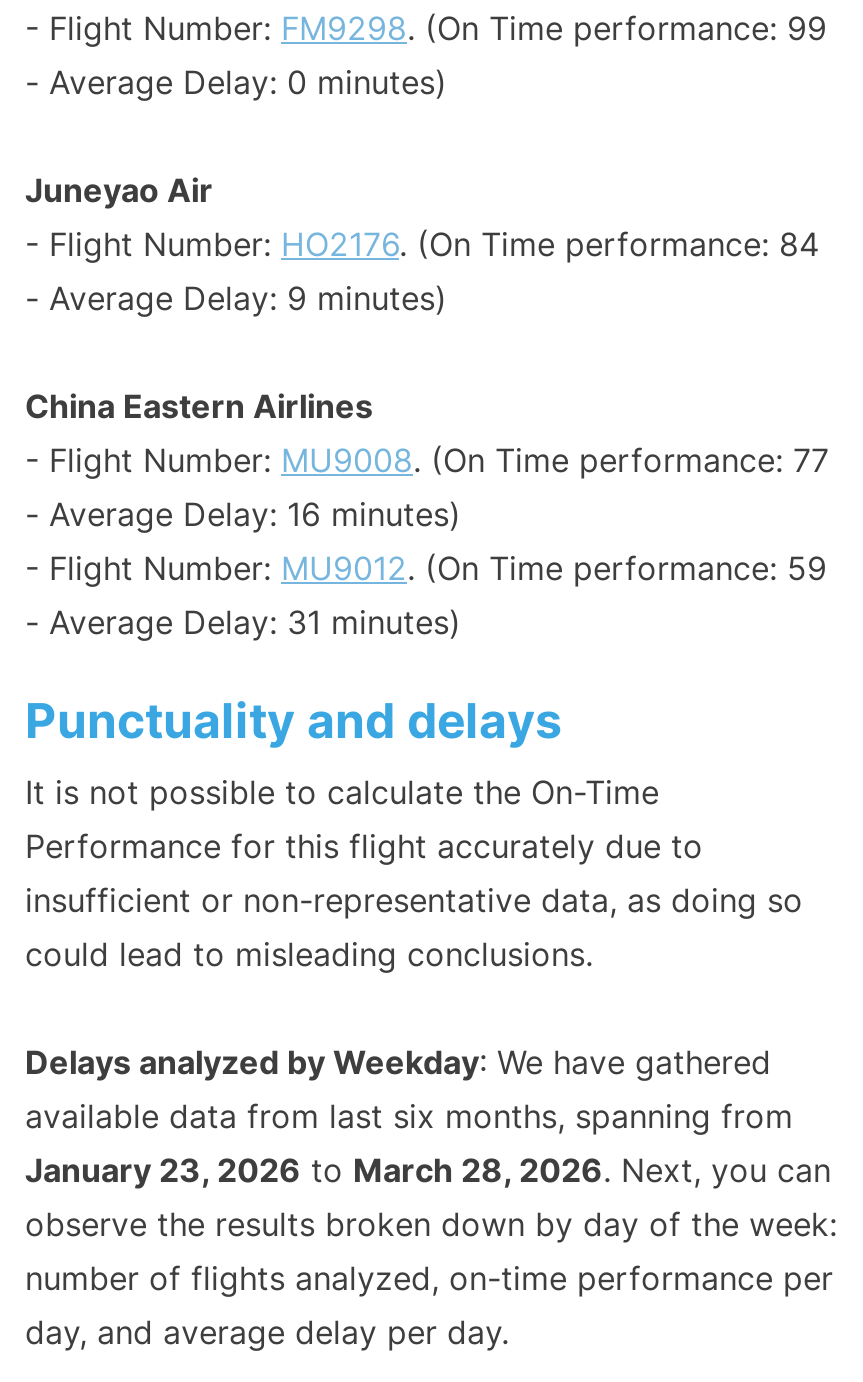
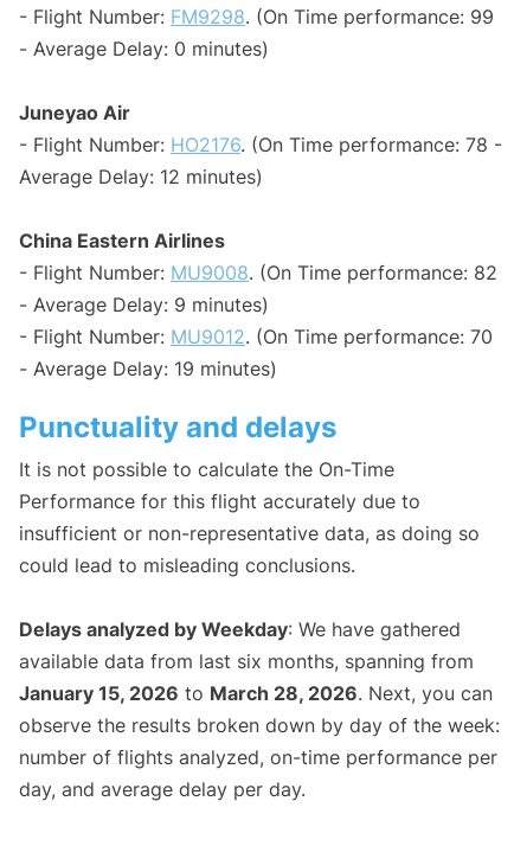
- - Flight Number: HO2176. (On Time performance: 84
+ - Flight Number: HO2176. (On Time performance: 78 -
+ Average Delay: 12 minutes)

moved down: - Average Delay: 9 minutes)

- - Flight Number: MU9008. (On Time performance: 77
+ - Flight Number: MU9008. (On Time performance: 82

- - Average Delay: 16 minutes)

- - Flight Number: MU9012. (On Time performance: 59
+ - Flight Number: MU9012. (On Time performance: 70

- - Average Delay: 31 minutes)
+ - Average Delay: 19 minutes)

- January 23, 2026 to March 28, 2026. Next, you can
+ January 15, 2026 to March 28, 2026. Next, you can
